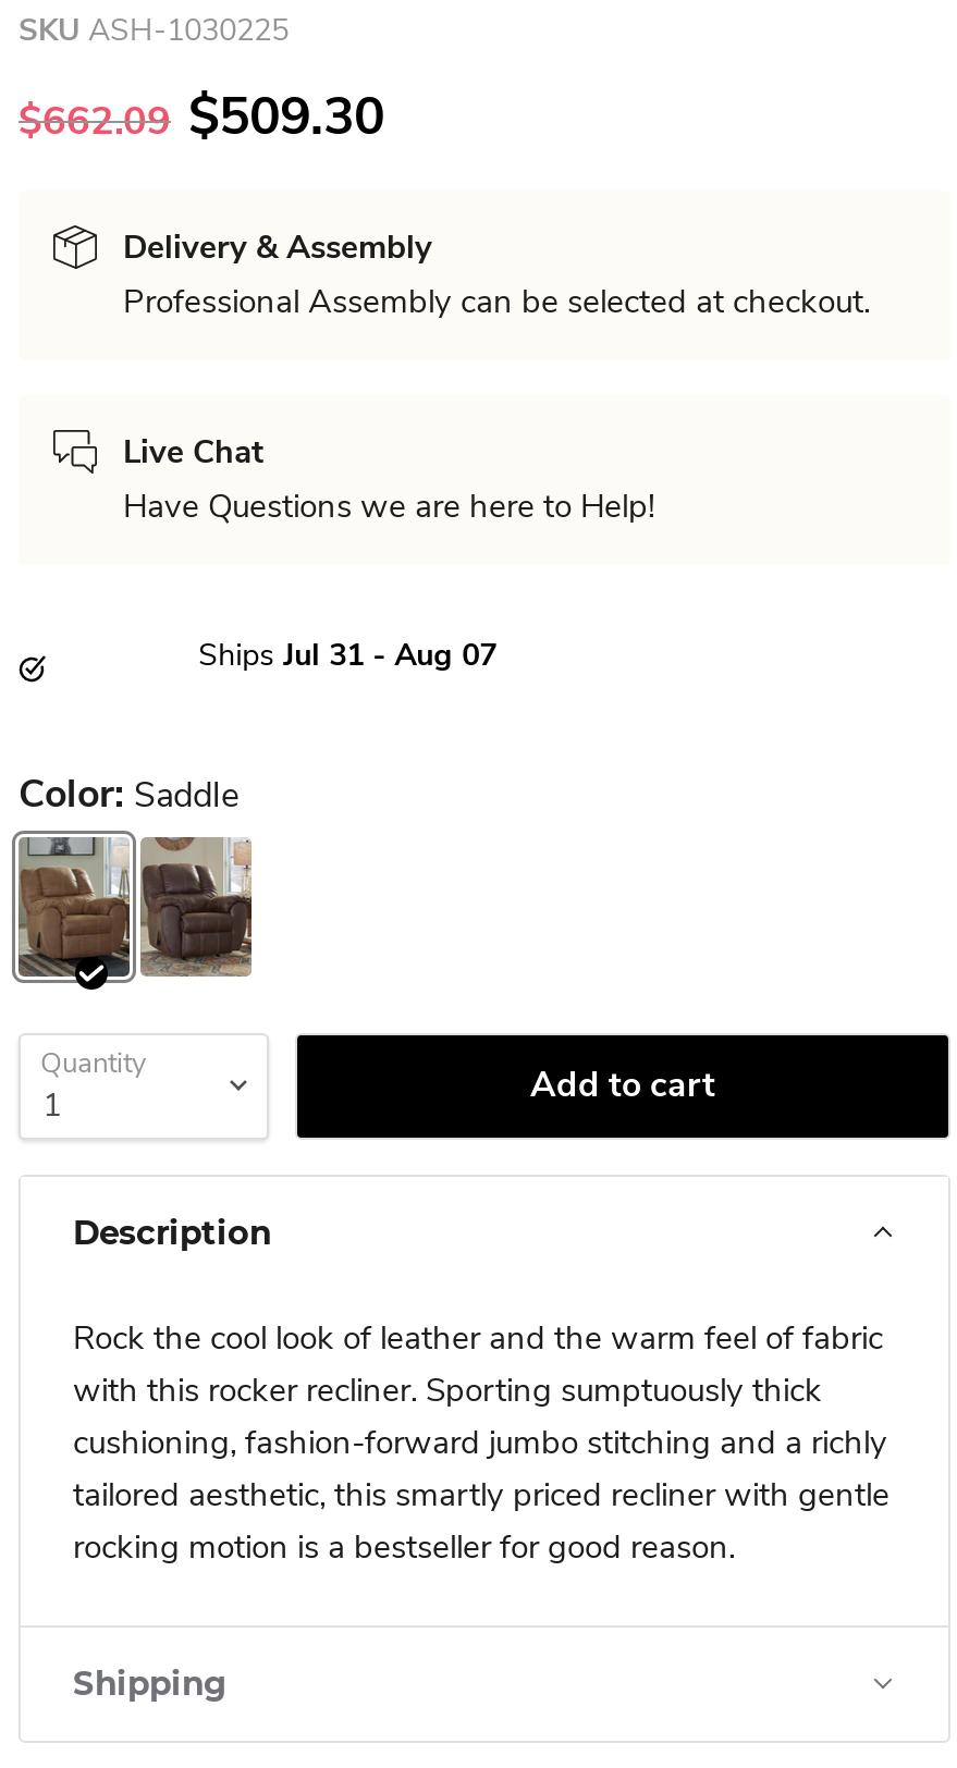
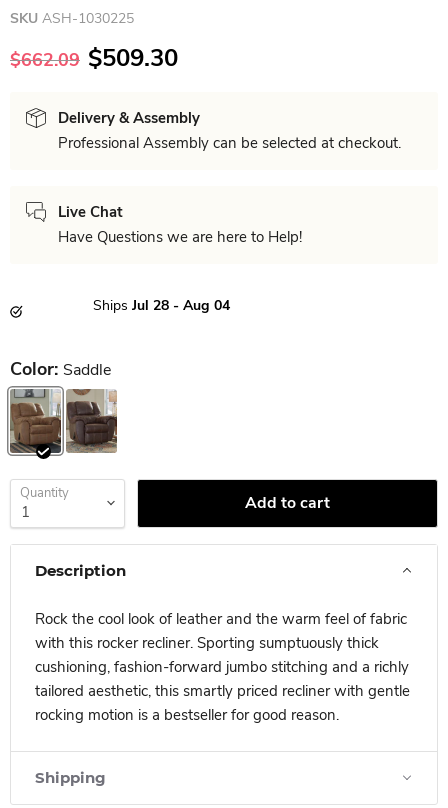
- Ships Jul 31 - Aug 07
+ Ships Jul 28 - Aug 04
